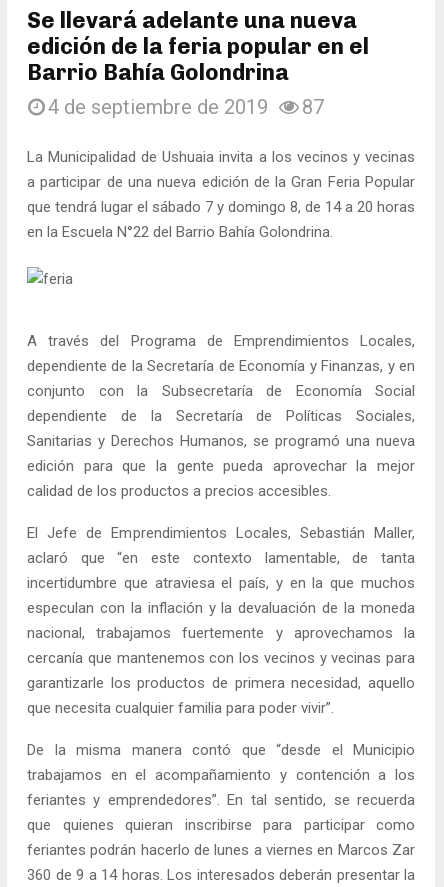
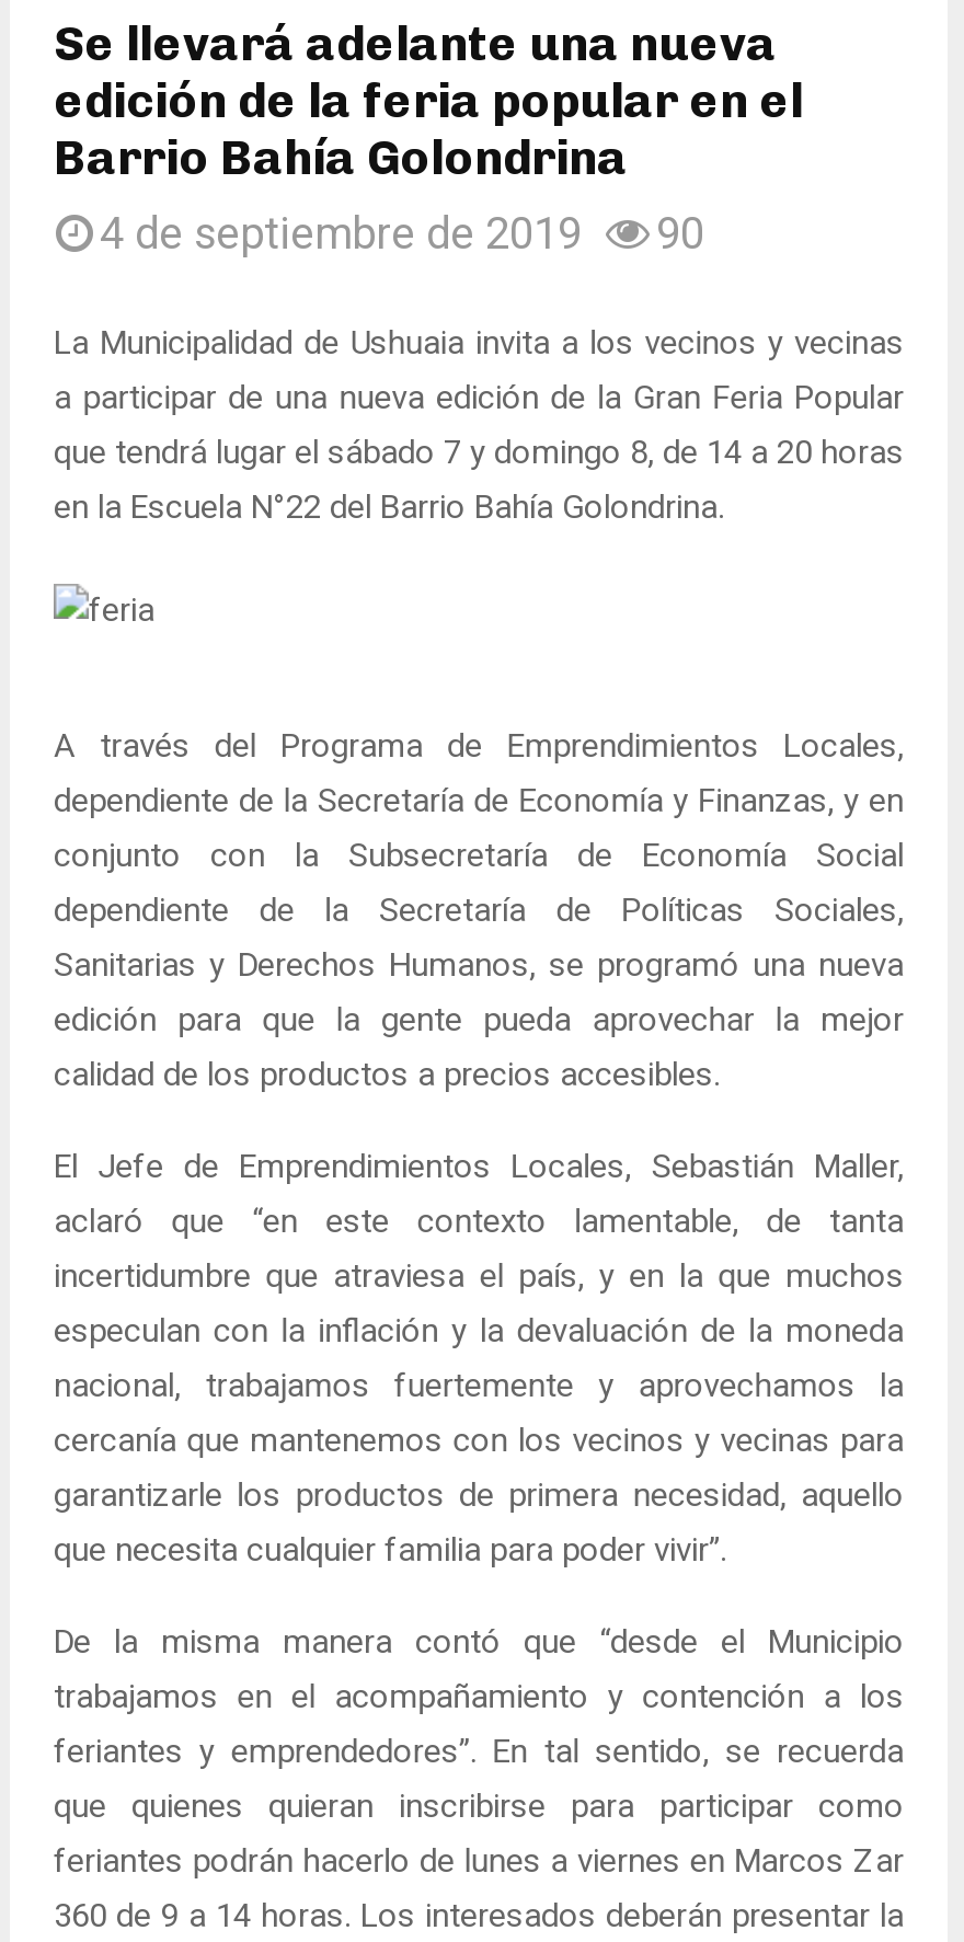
- 4 de septiembre de 2019 87
+ 4 de septiembre de 2019 90
